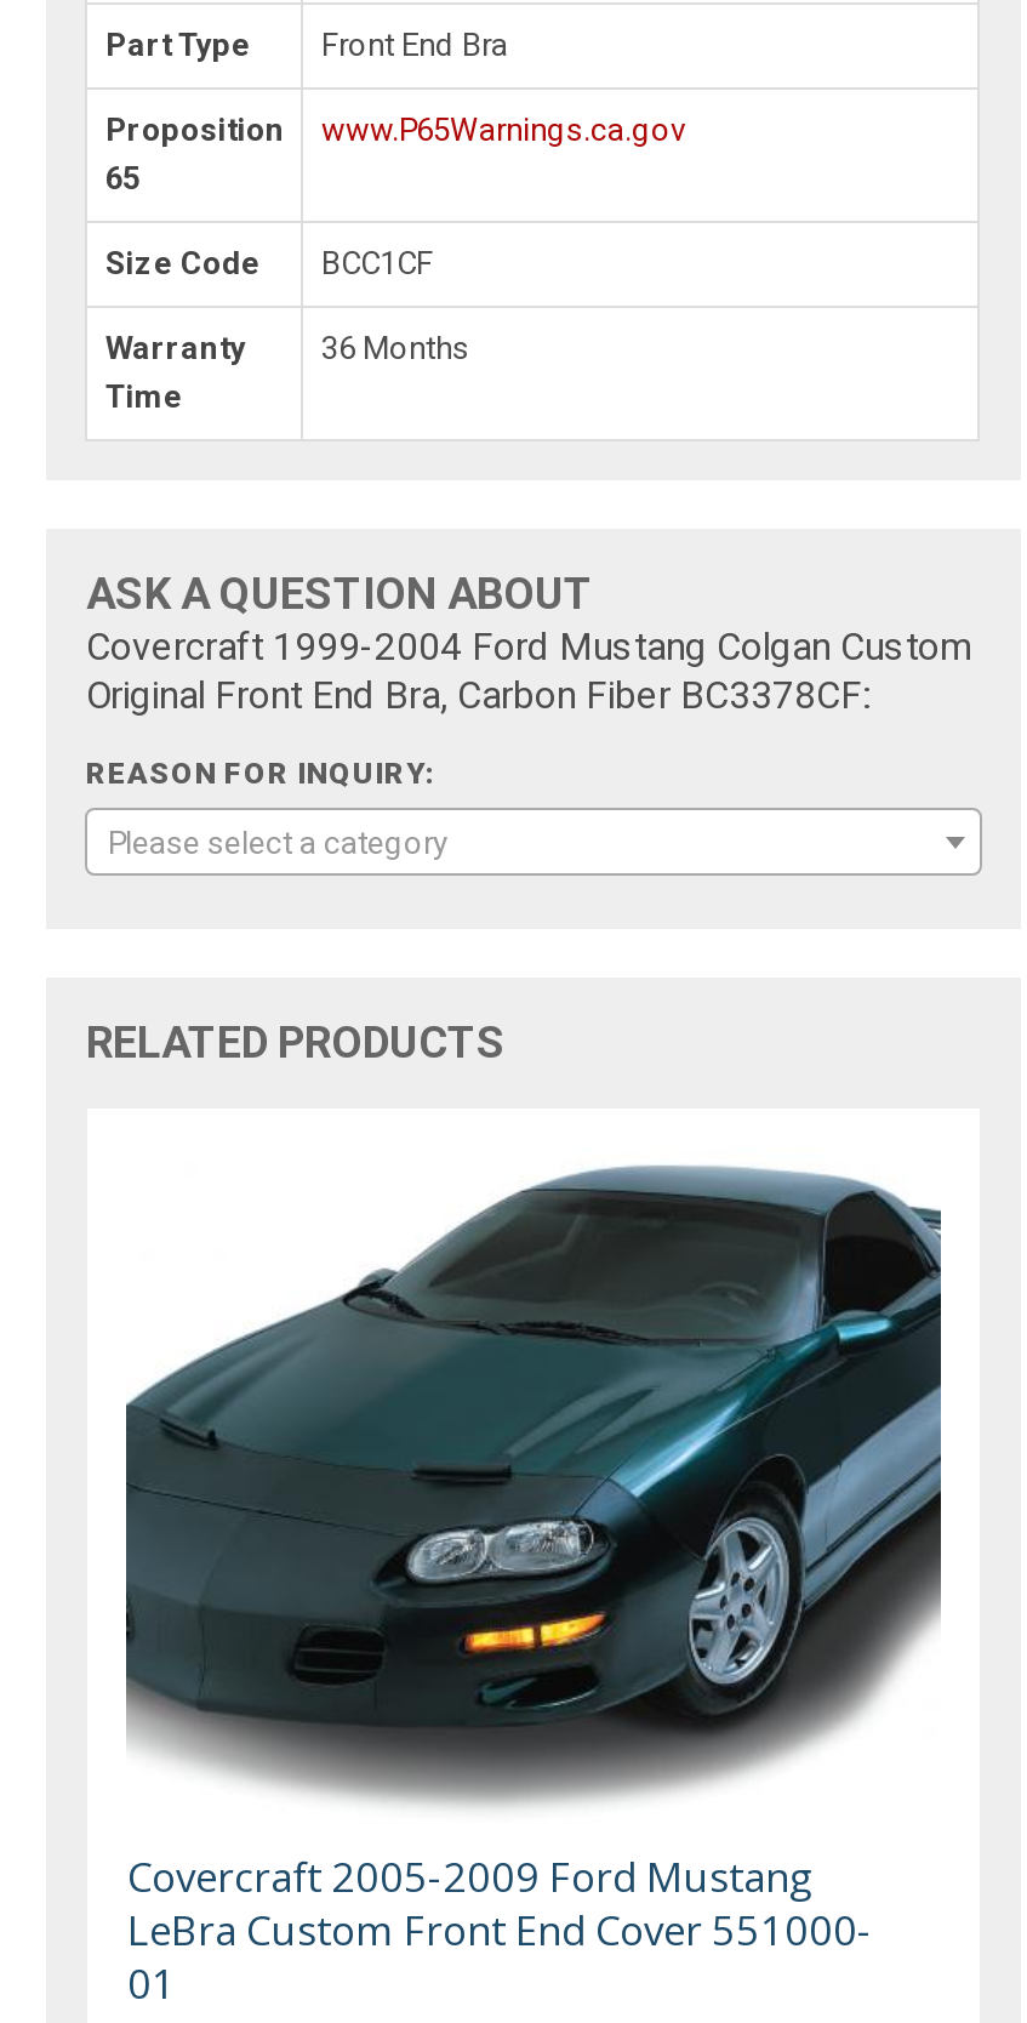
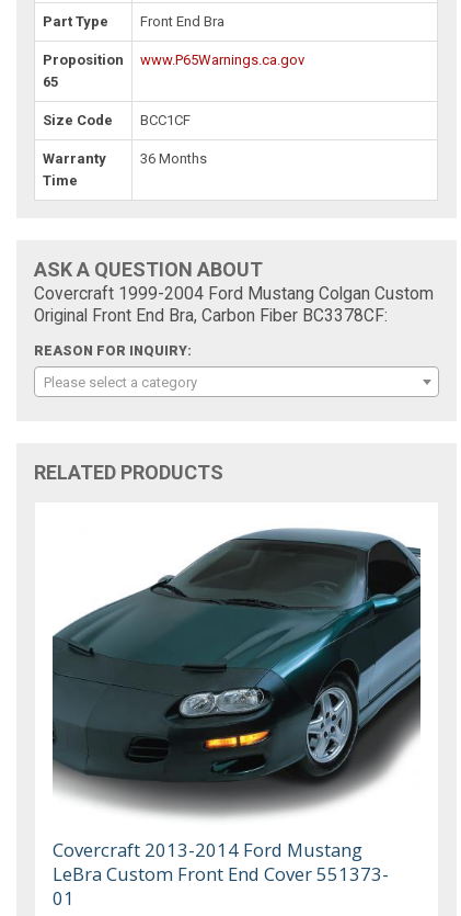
- Covercraft 2005-2009 Ford Mustang
+ Covercraft 2013-2014 Ford Mustang

- LeBra Custom Front End Cover 551000-
+ LeBra Custom Front End Cover 551373-
